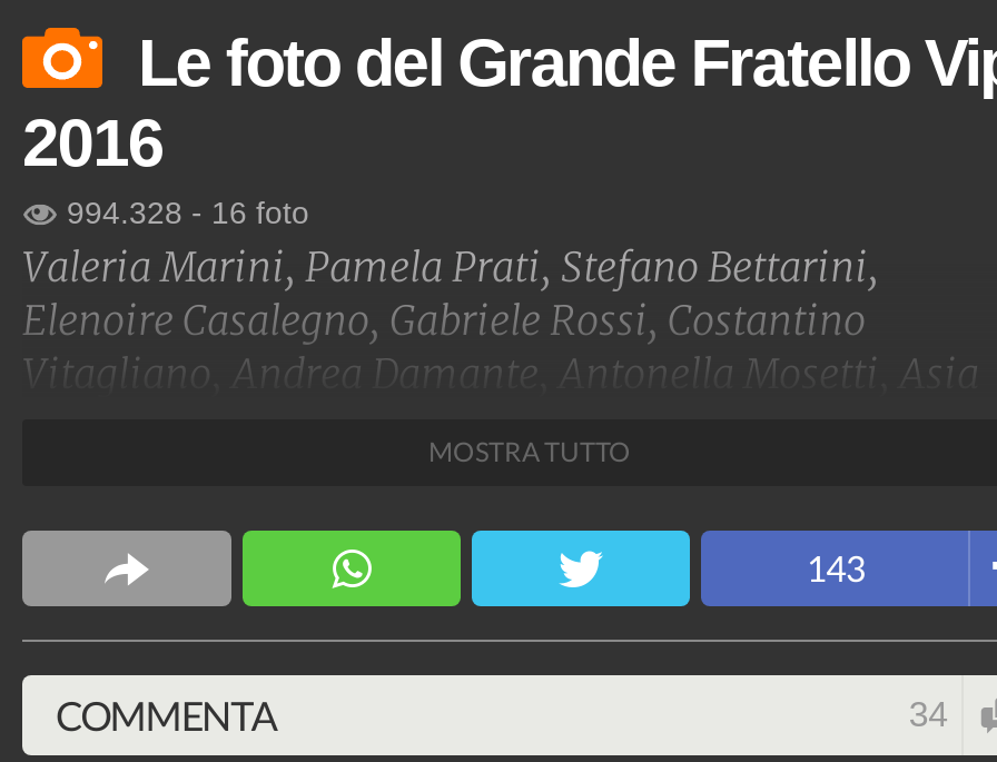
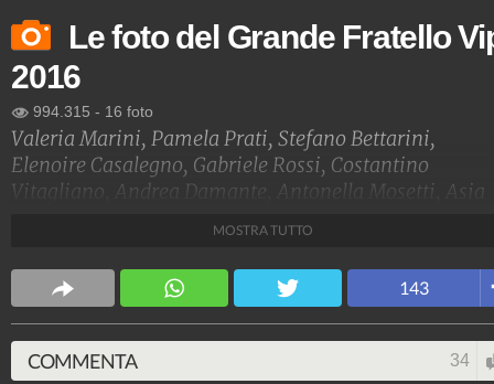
- 994.328 - 16 foto
+ 994.315 - 16 foto
